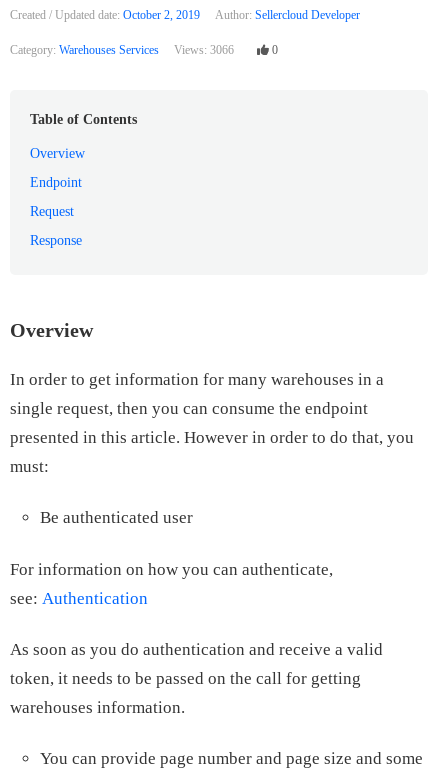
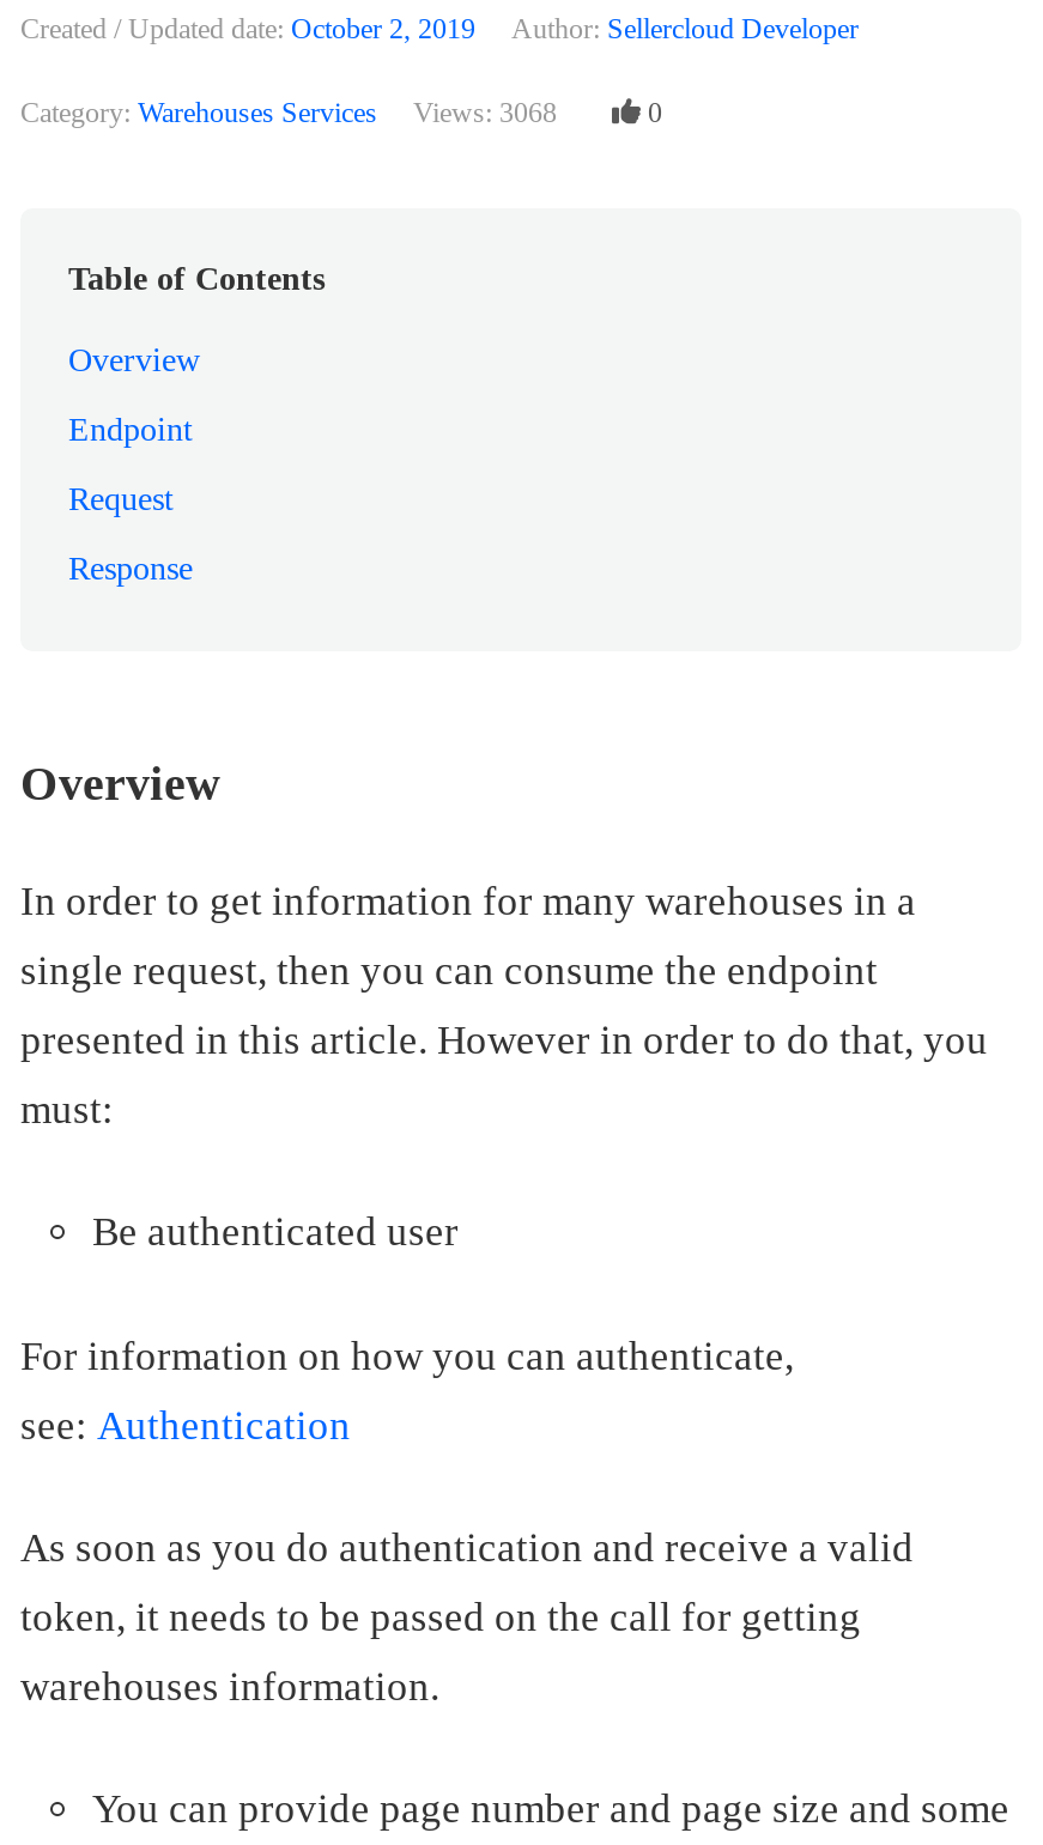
- Category: Warehouses Services Views: 3066
+ Category: Warehouses Services Views: 3068
